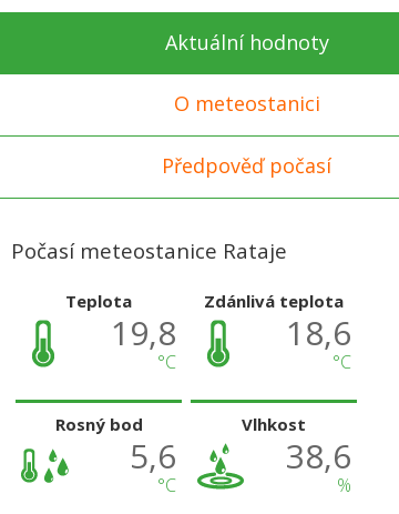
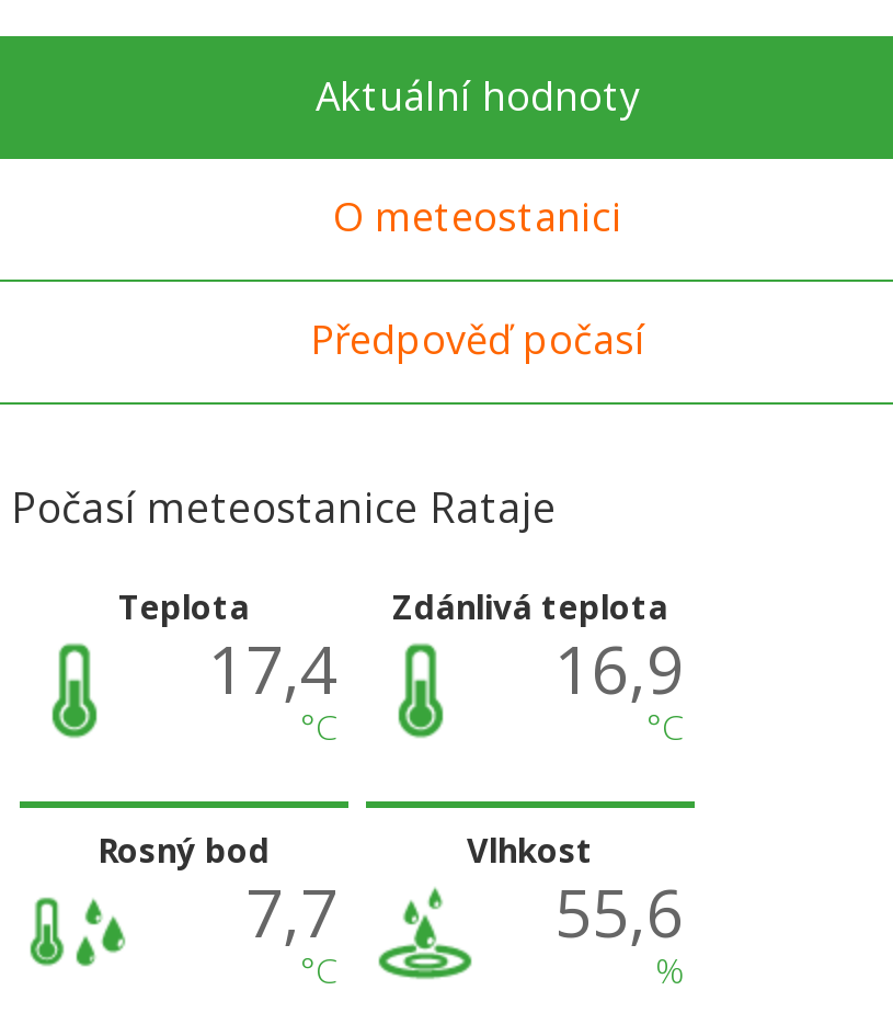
- 19,8
+ 17,4

- 18,6
+ 16,9

- 5,6
+ 7,7

- 38,6
+ 55,6
